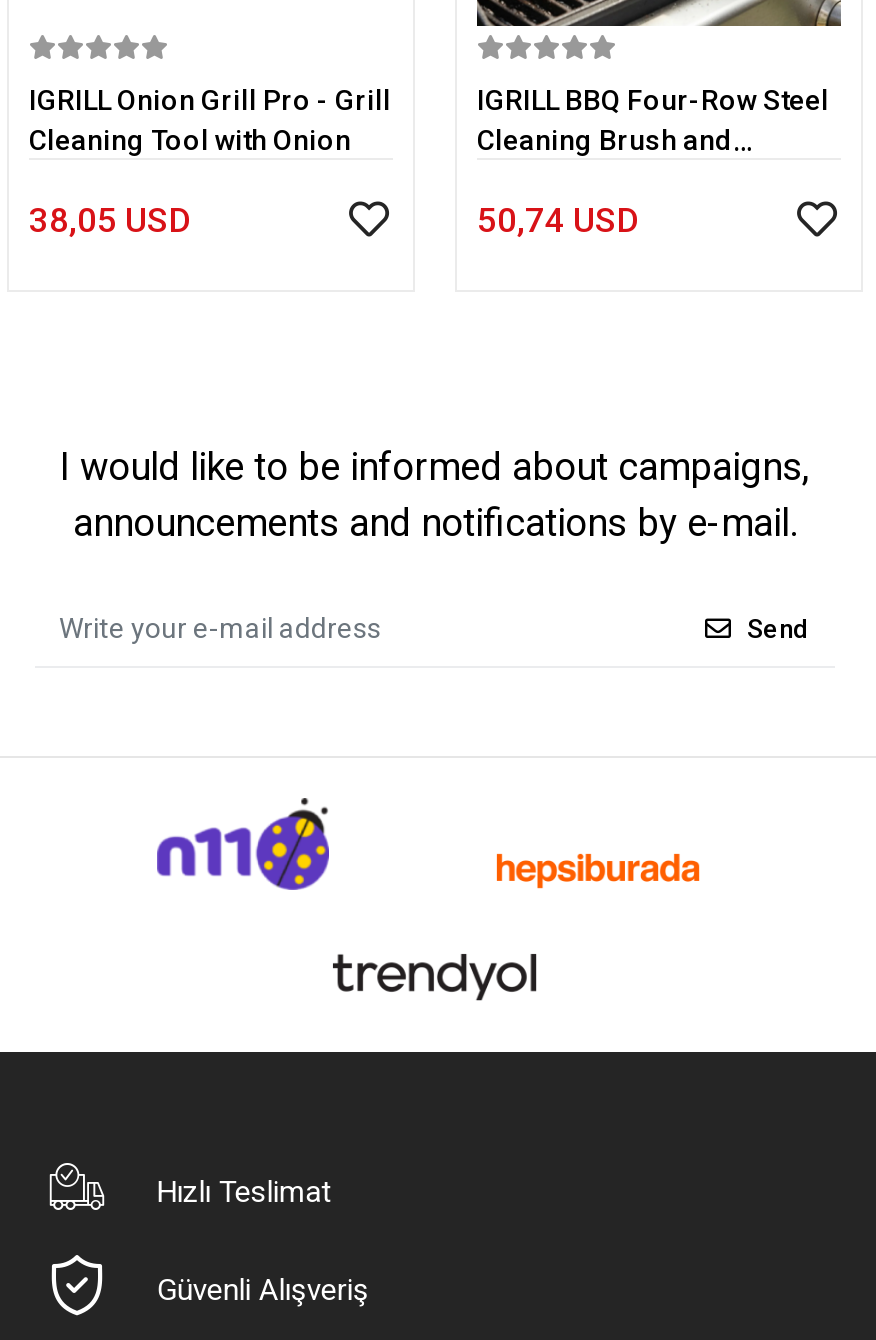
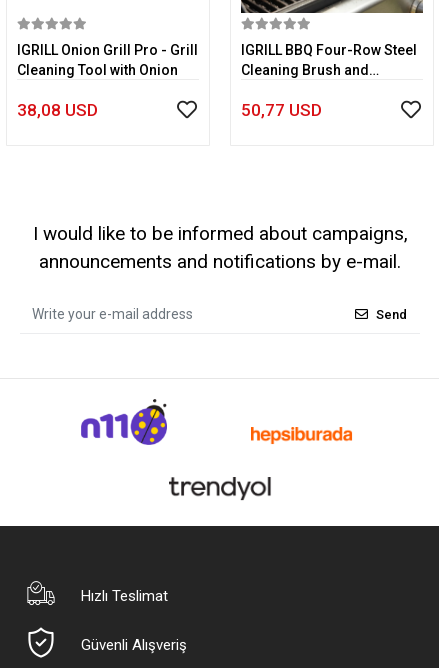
- 38,05 USD
+ 38,08 USD

- 50,74 USD
+ 50,77 USD
